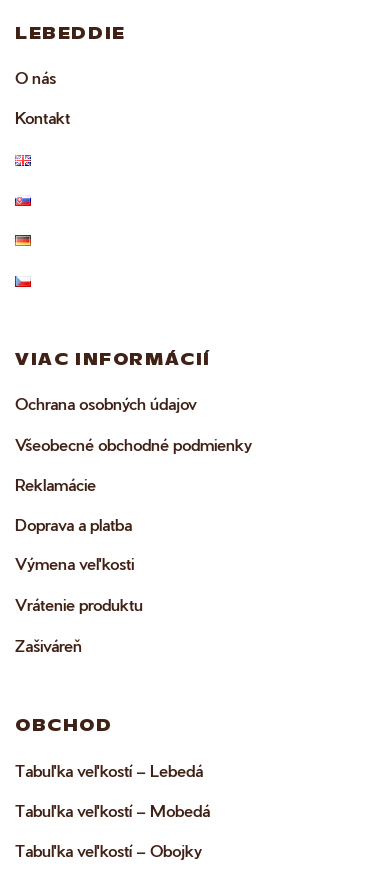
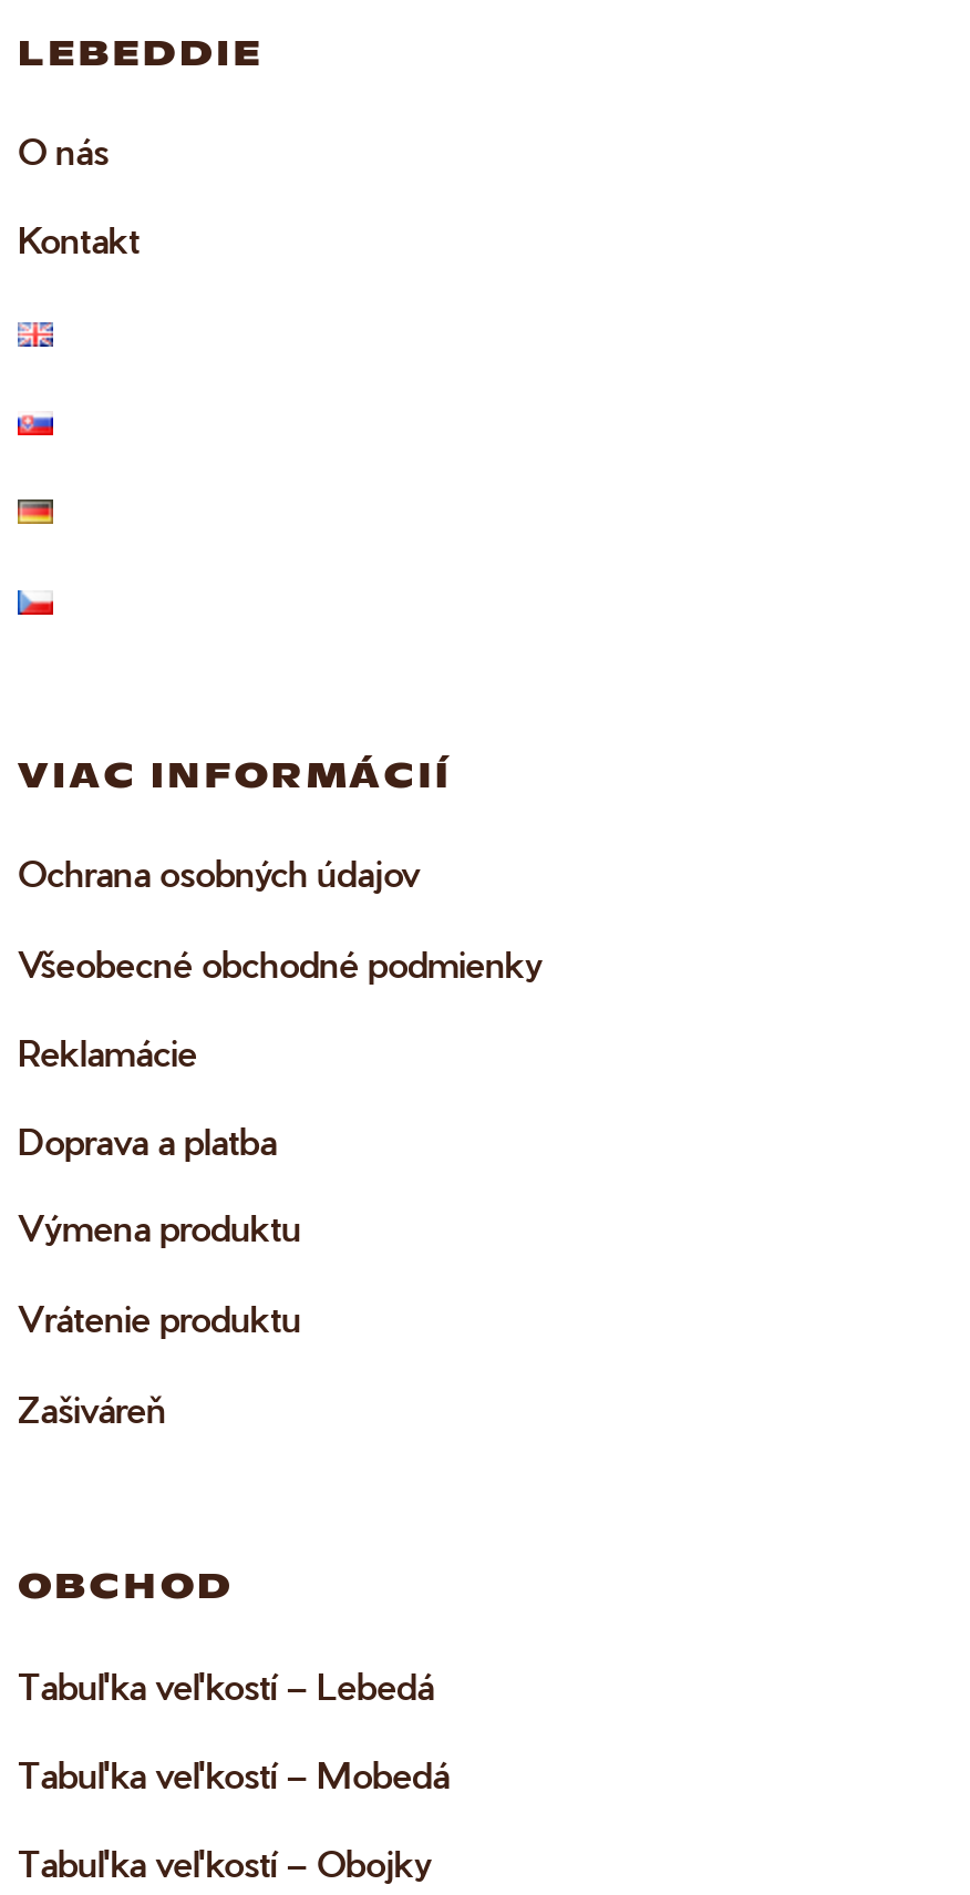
- Výmena veľkosti
+ Výmena produktu
